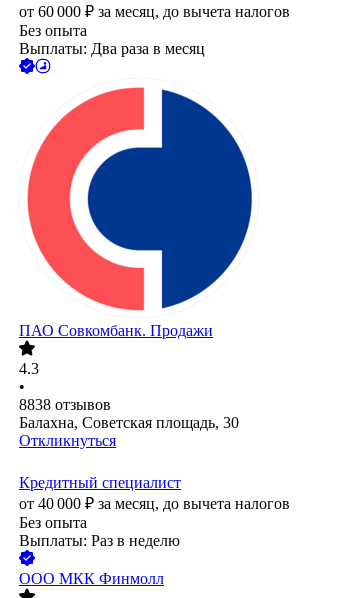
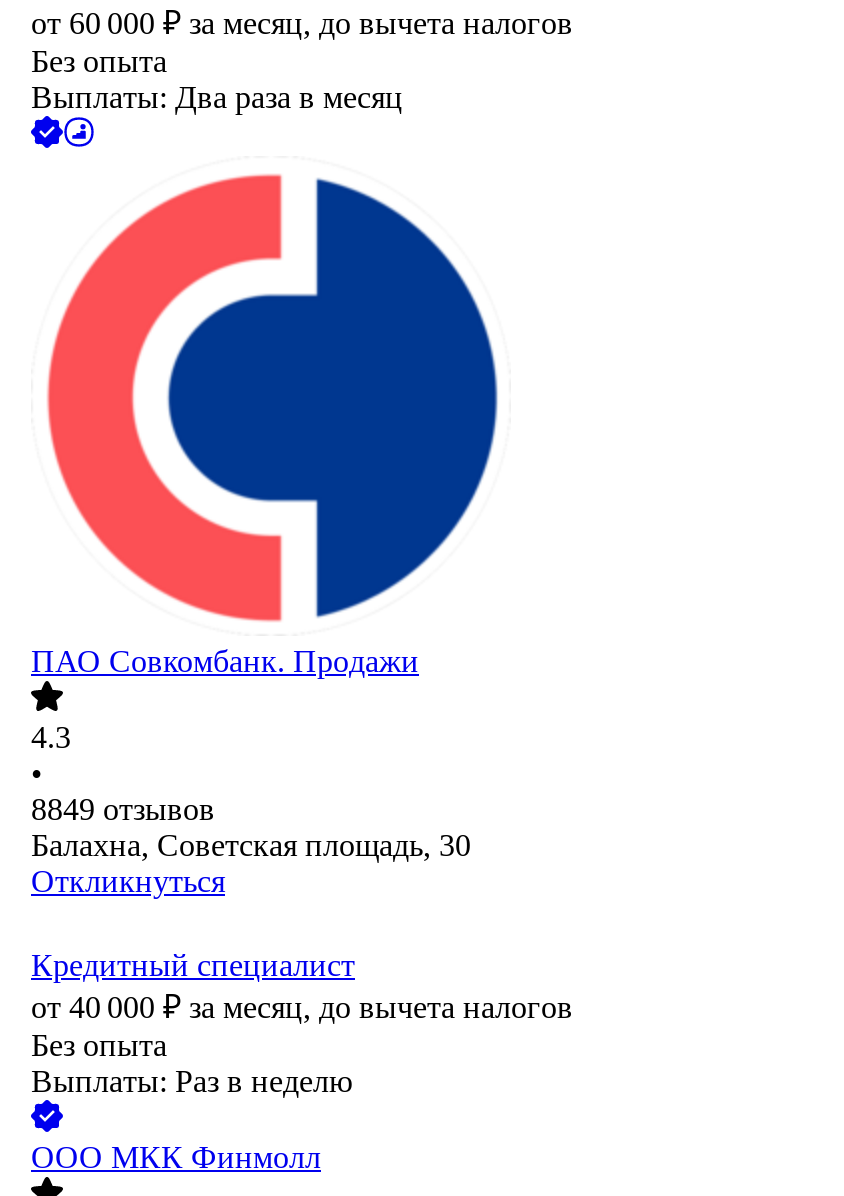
- 8838 отзывов
+ 8849 отзывов
